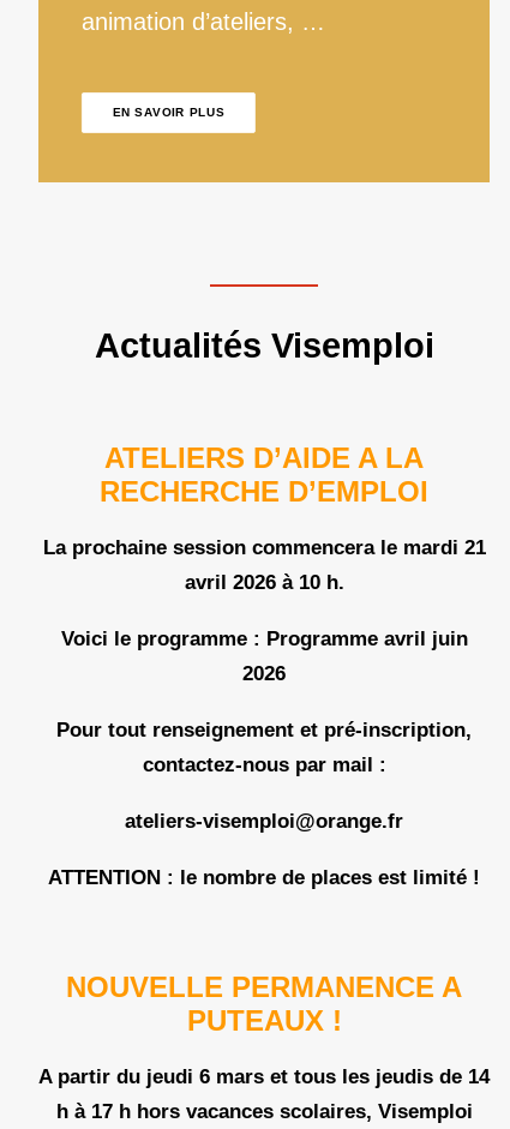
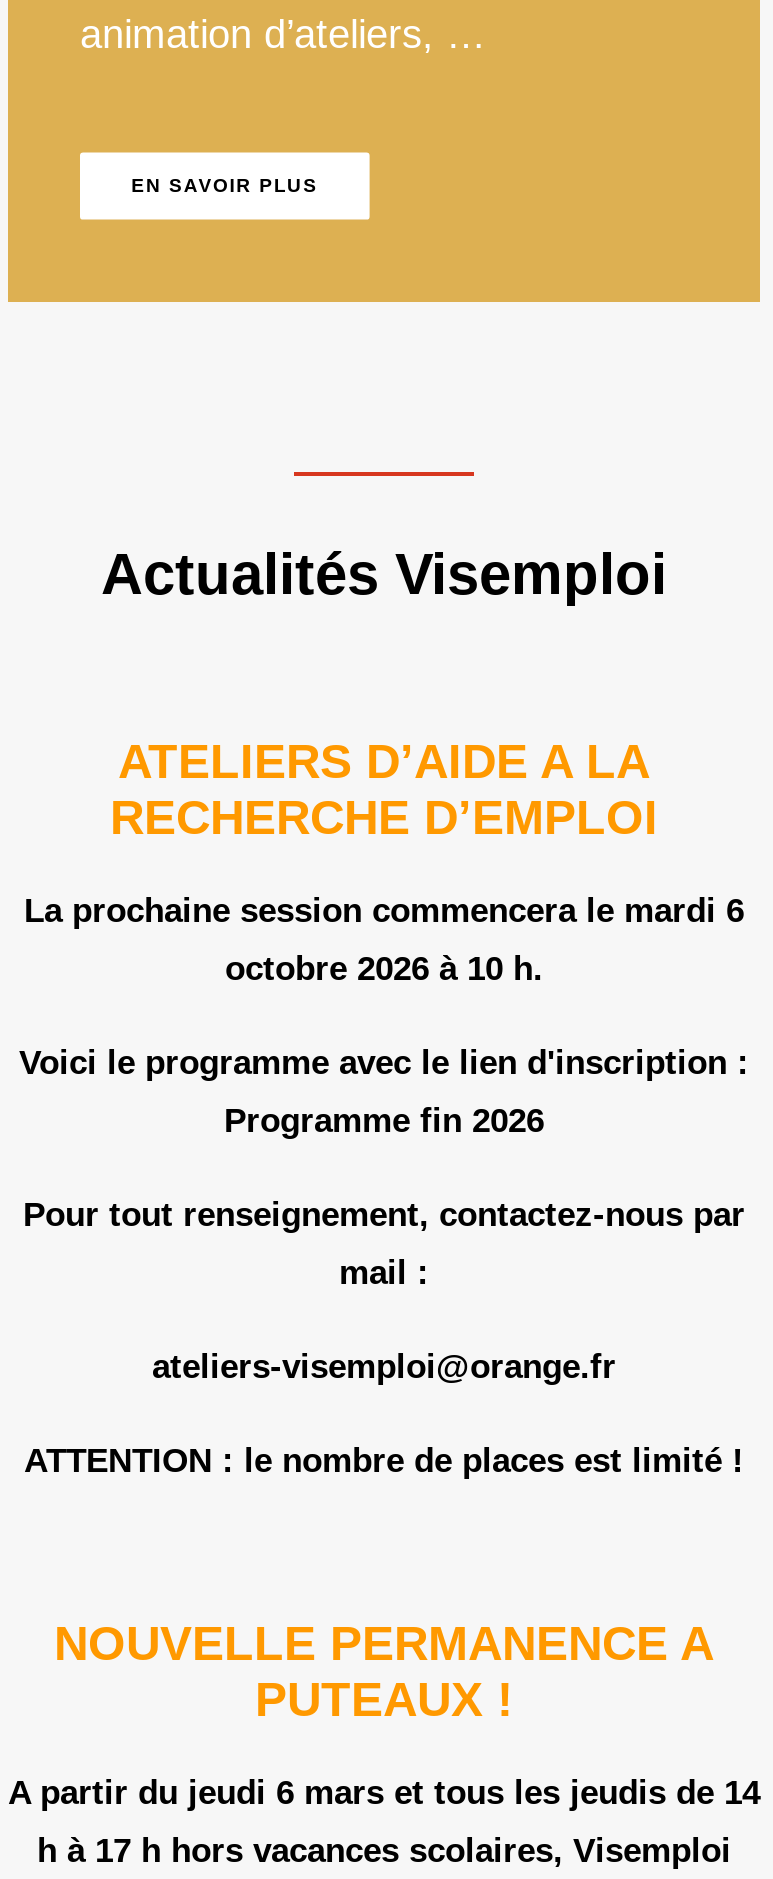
- La prochaine session commencera le mardi 21
+ La prochaine session commencera le mardi 6

- avril 2026 à 10 h.
+ octobre 2026 à 10 h.

- Voici le programme : Programme avril juin
+ Voici le programme avec le lien d'inscription :

- 2026
+ Programme fin 2026

- Pour tout renseignement et pré-inscription,
+ Pour tout renseignement, contactez-nous par

- contactez-nous par mail :
+ mail :
